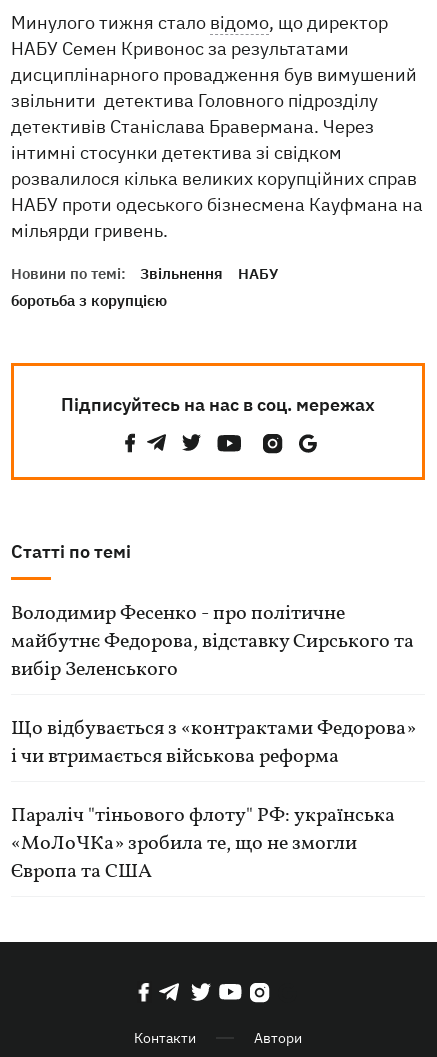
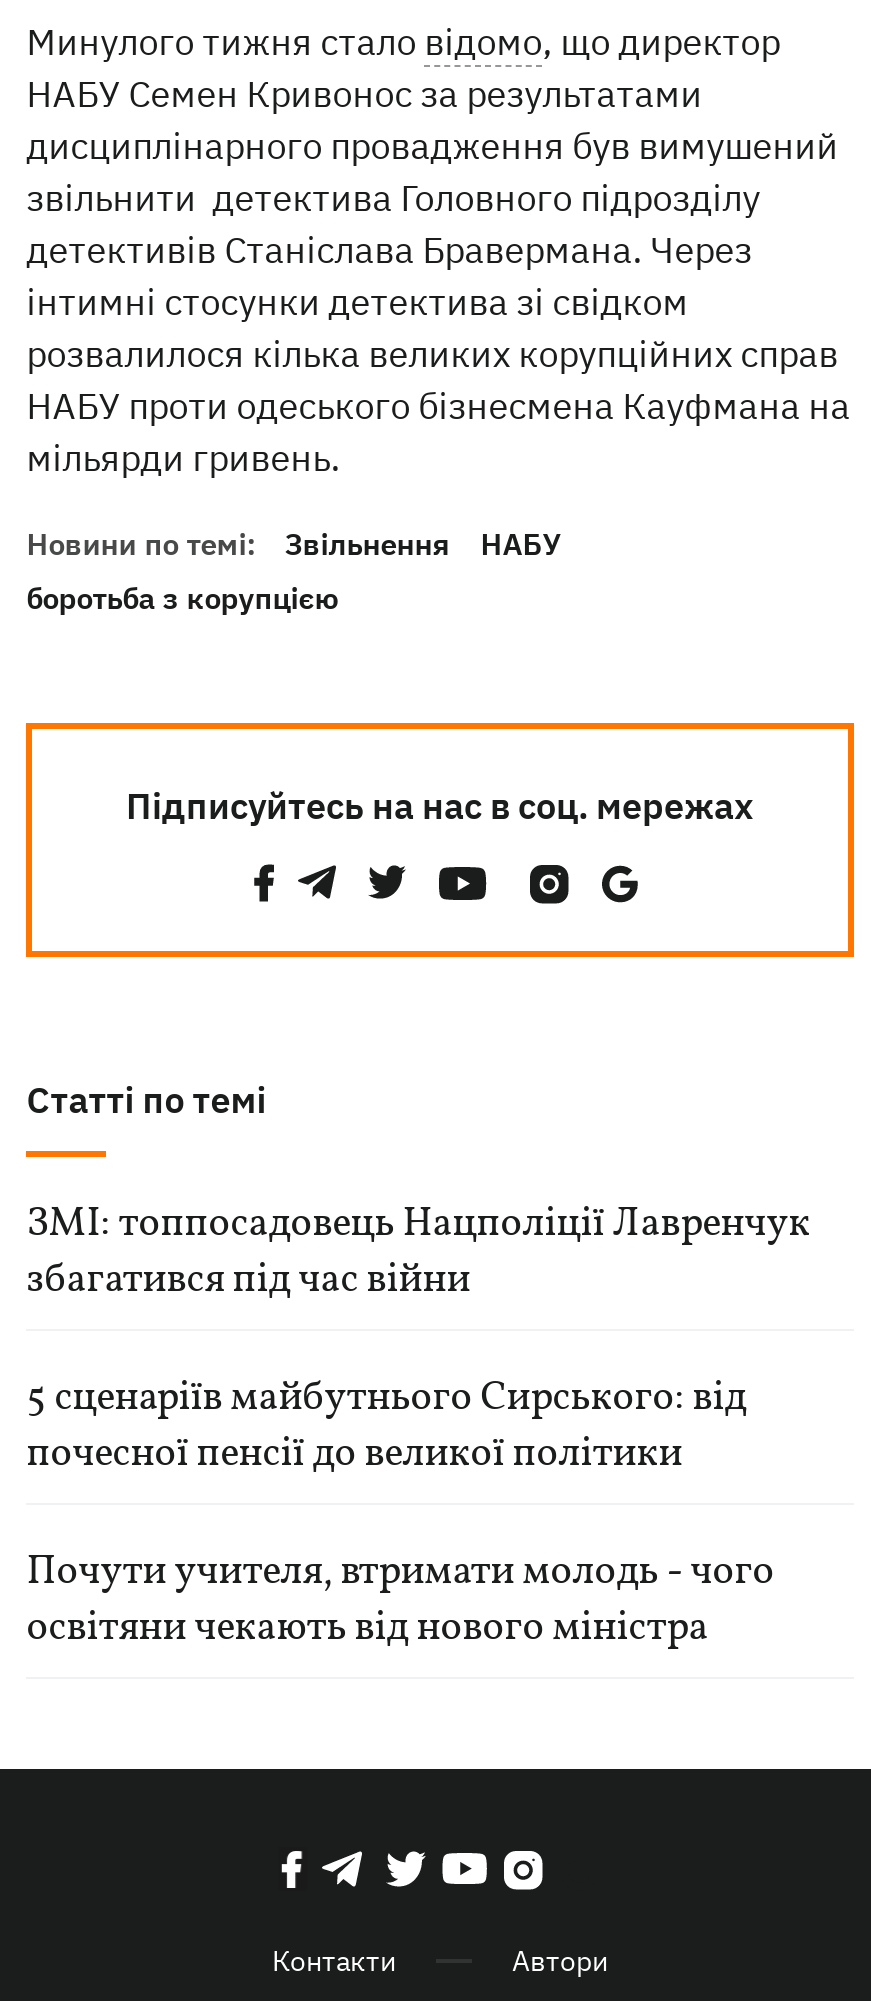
- Володимир Фесенко - про політичне
- майбутнє Федорова, відставку Сирського та
- вибір Зеленського
+ ЗМІ: топпосадовець Нацполіції Лавренчук
+ збагатився під час війни

- Що відбувається з «контрактами Федорова»
- і чи втримається військова реформа
+ 5 сценаріїв майбутнього Сирського: від
+ почесної пенсії до великої політики

- Параліч "тіньового флоту" РФ: українська
- «МоЛоЧКа» зробила те, що не змогли
- Європа та США
+ Почути учителя, втримати молодь - чого
+ освітяни чекають від нового міністра
